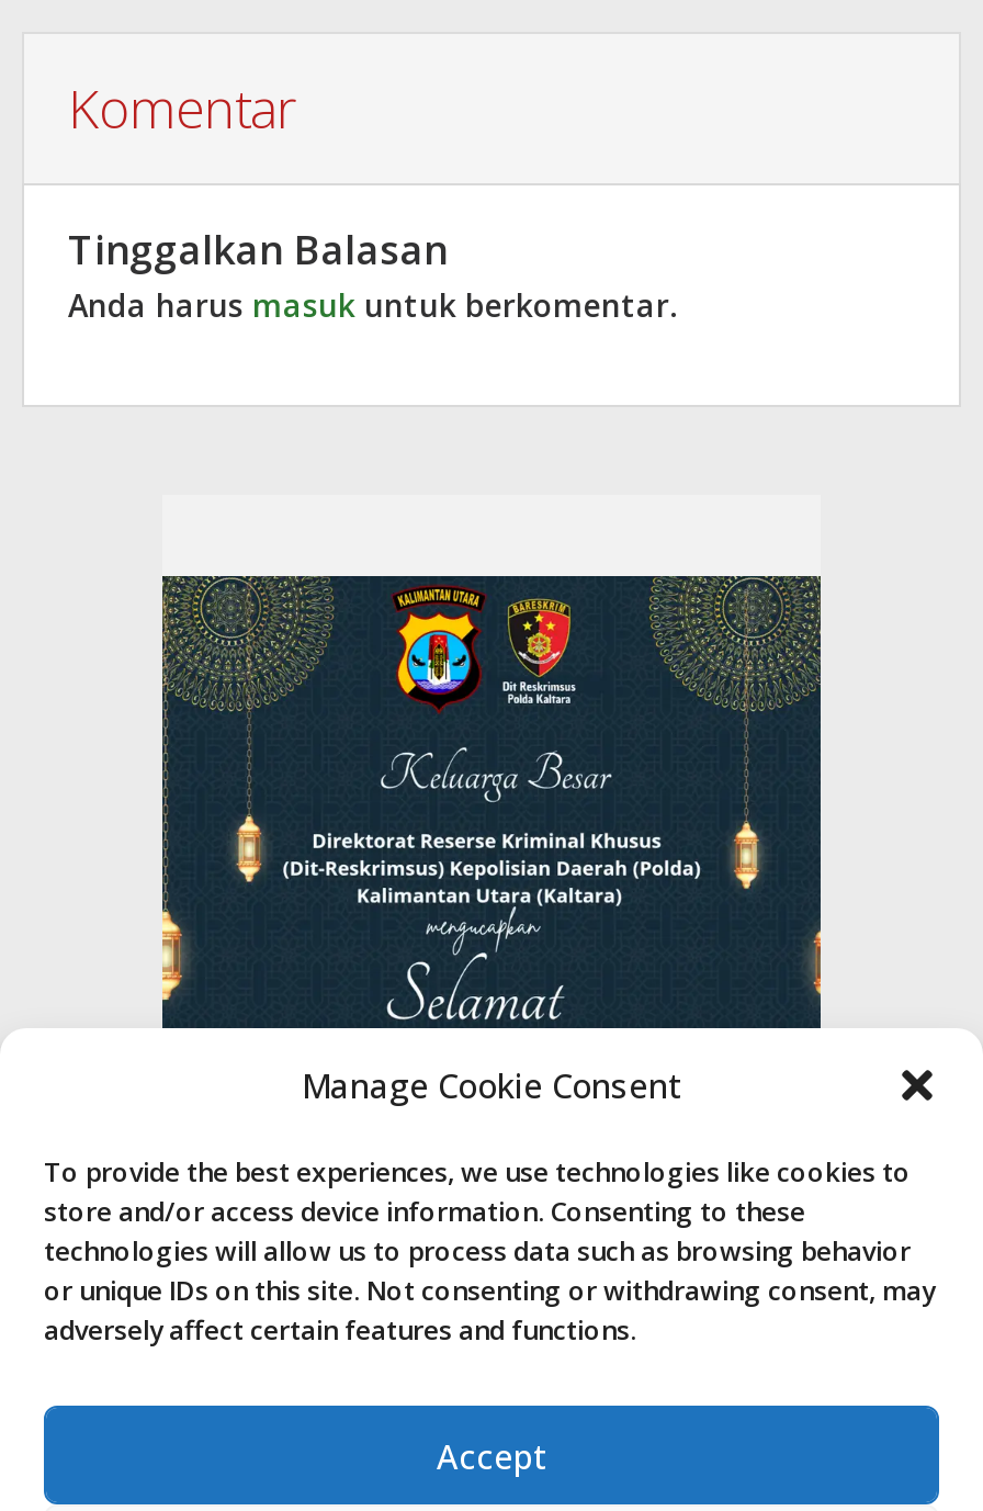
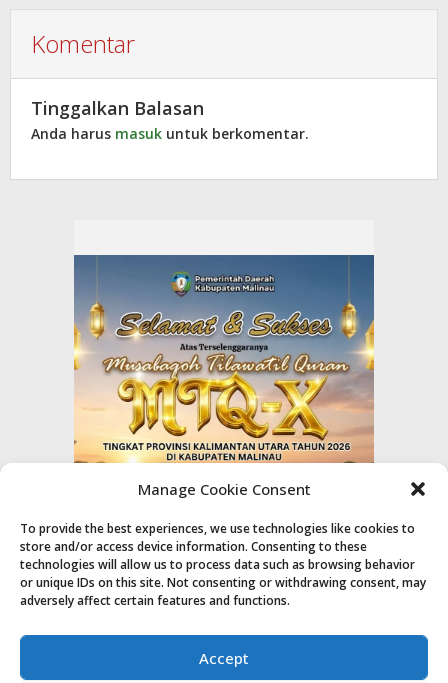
- [image]
+ [image]
